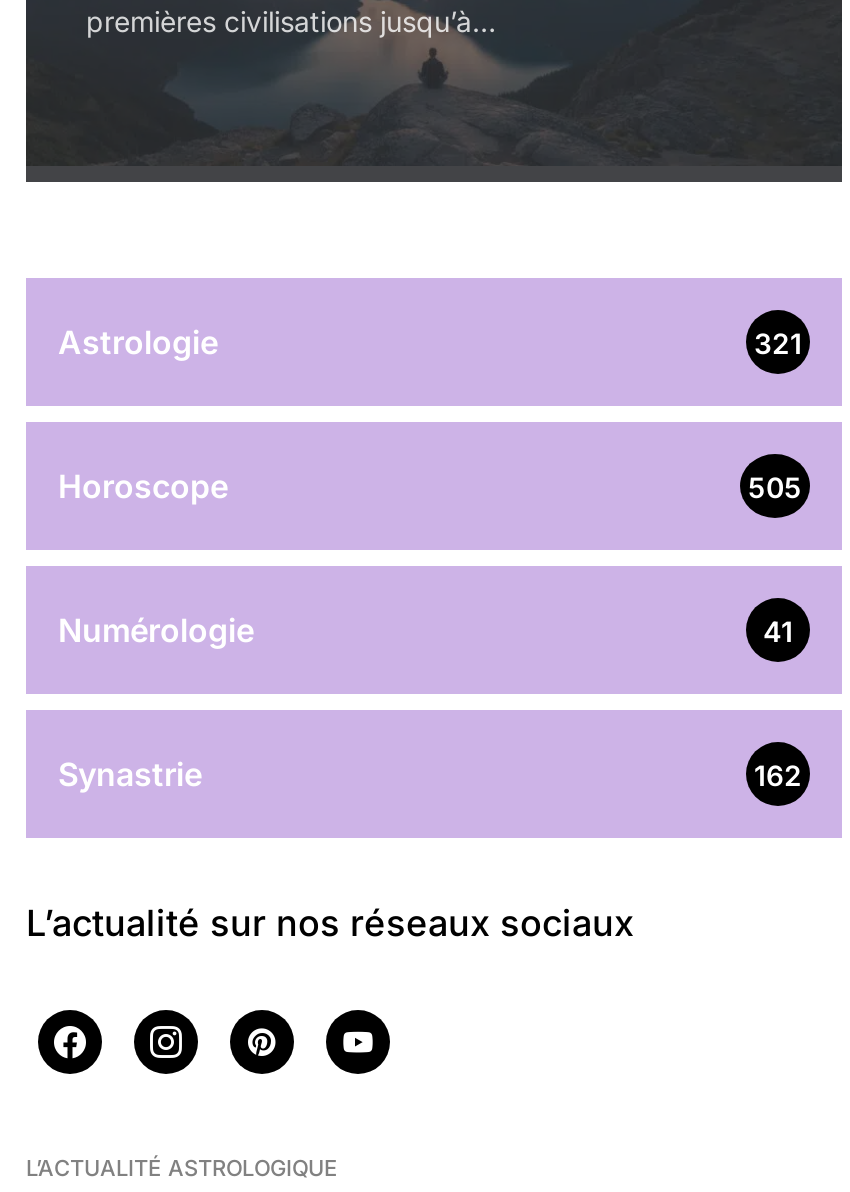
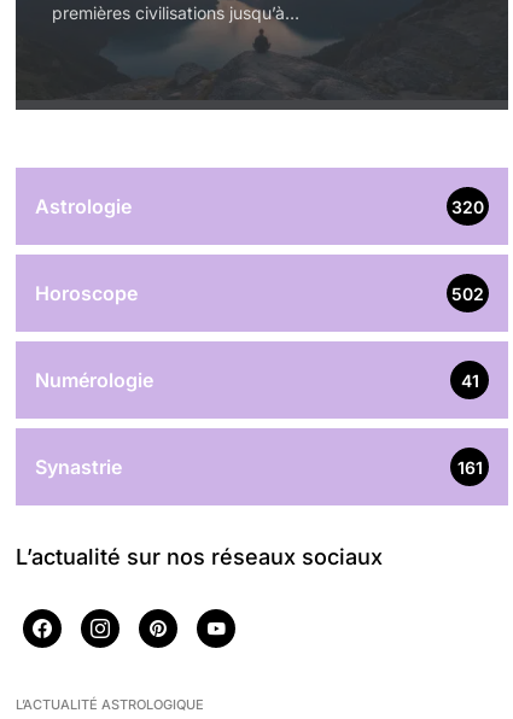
- 321
+ 320

- 505
+ 502

- 162
+ 161
